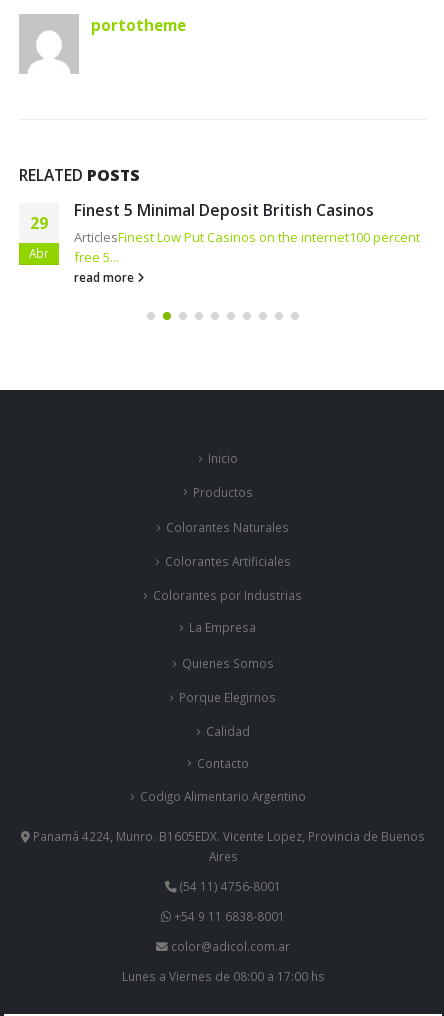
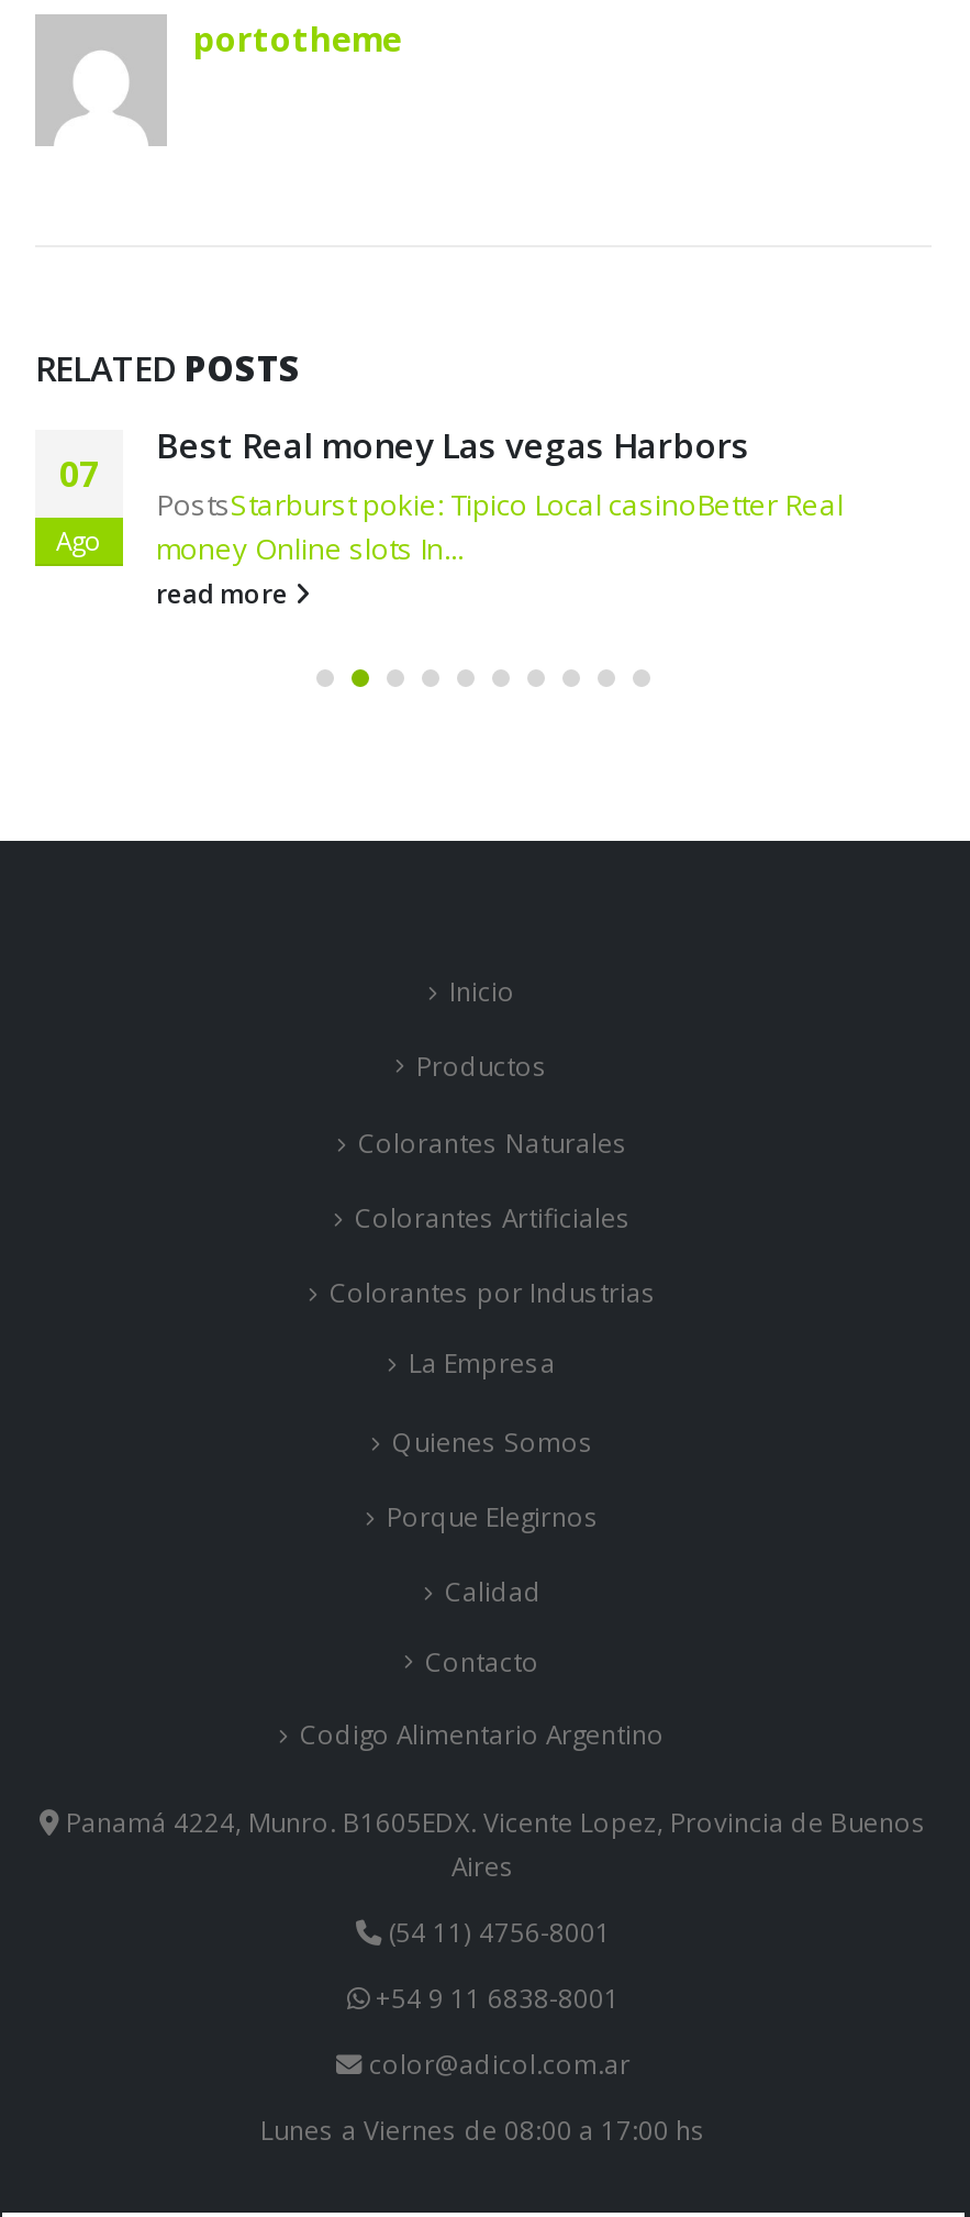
- Finest 5 Minimal Deposit British Casinos
- ArticlesFinest Low Put Casinos on the internet100 percent
- free 5...
+ Best Real money Las vegas Harbors
+ PostsStarburst pokie: Tipico Local casinoBetter Real
+ money Online slots In...

- 29
+ 07

- Abr
+ Ago
